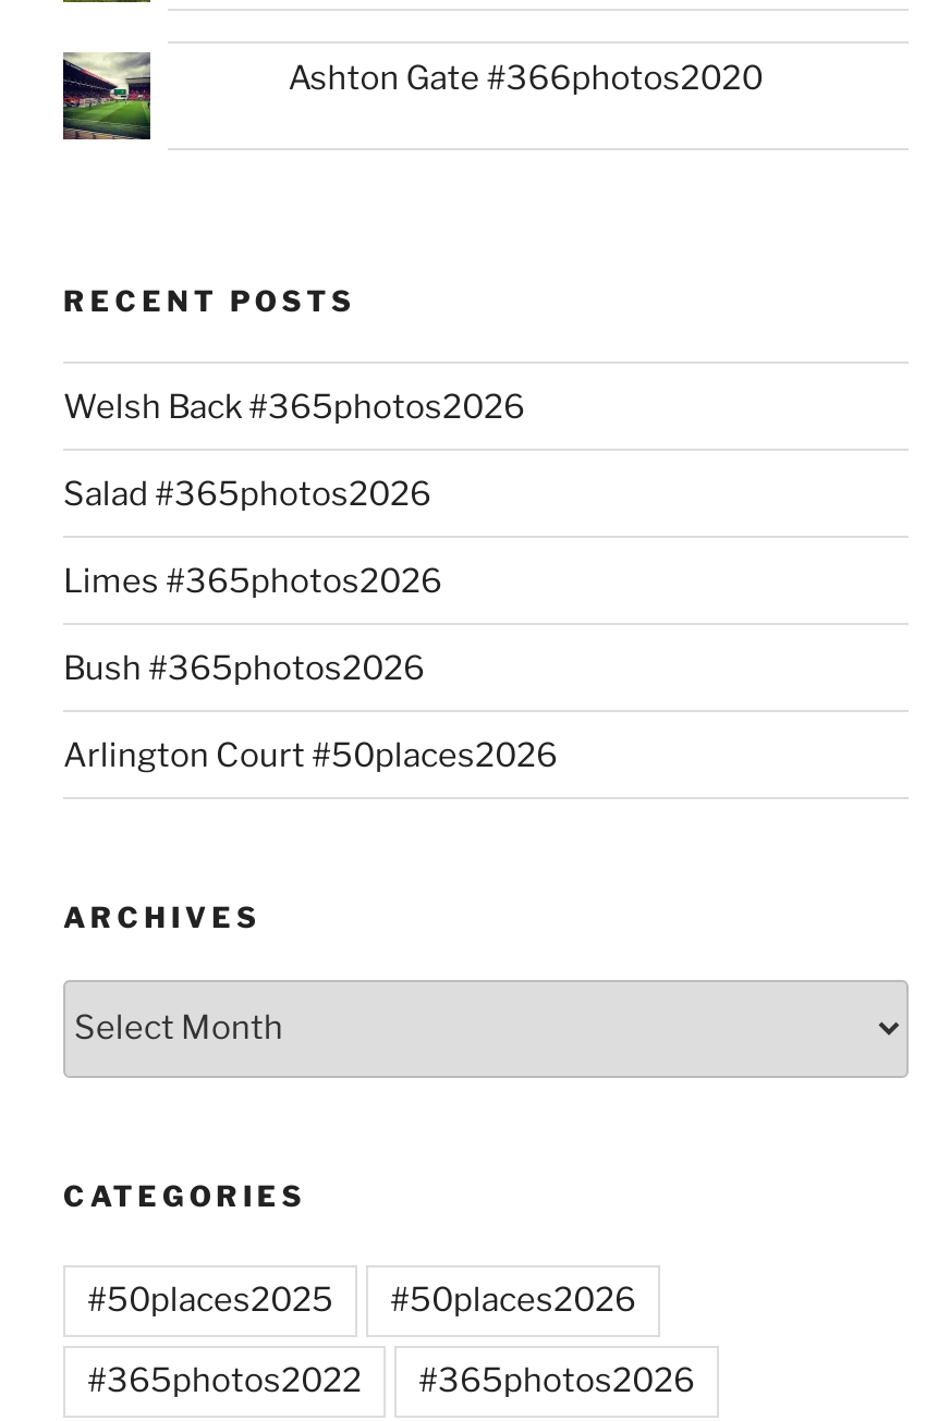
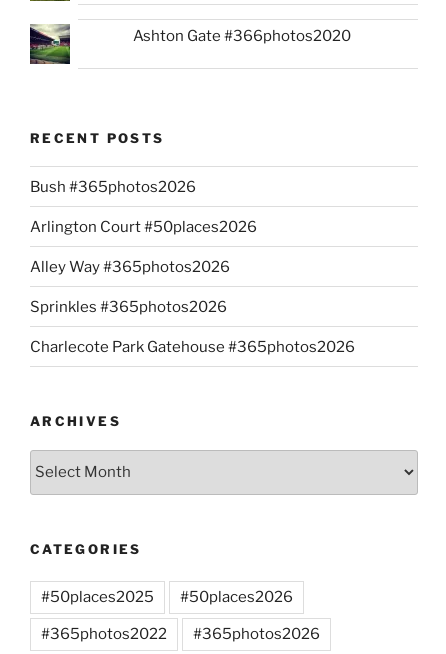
- Welsh Back #365photos2026
- Salad #365photos2026
- Limes #365photos2026

moved up: Bush #365photos2026 | Arlington Court #50places2026

+ Alley Way #365photos2026
+ Sprinkles #365photos2026
+ Charlecote Park Gatehouse #365photos2026
